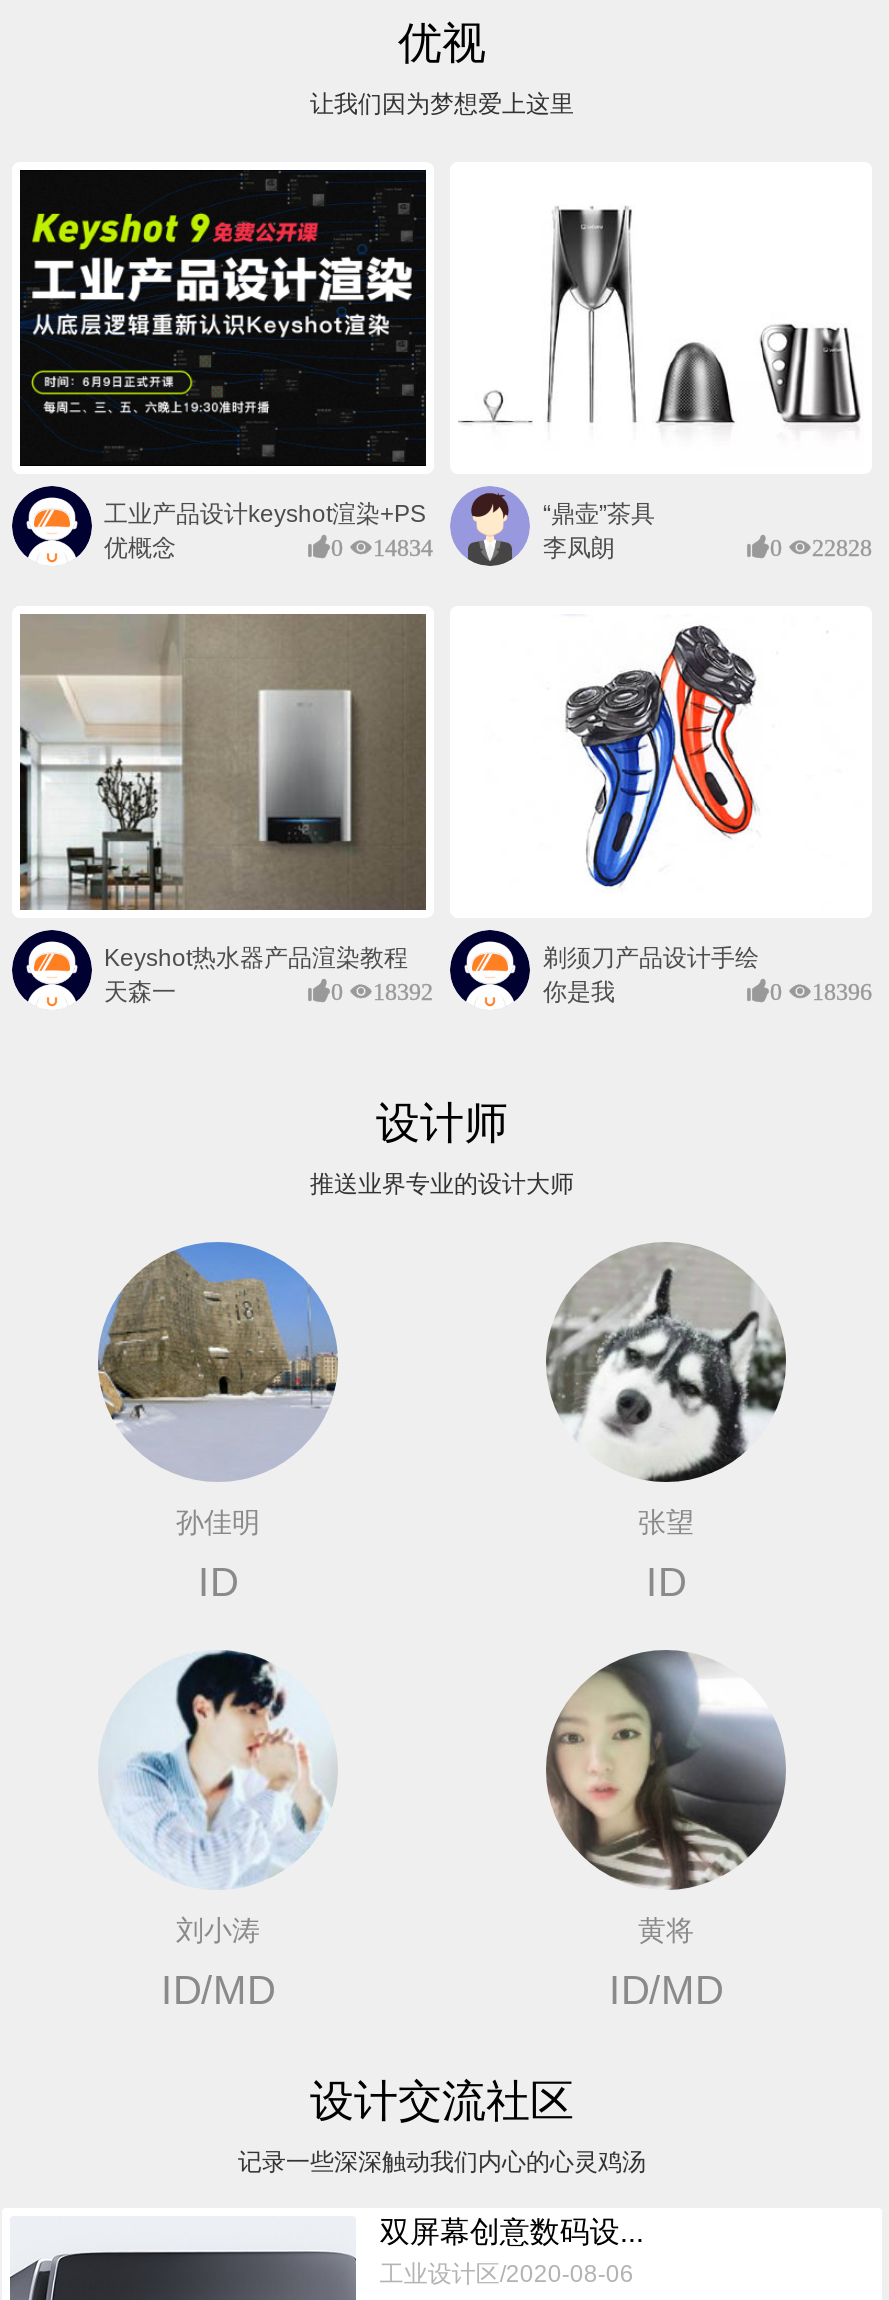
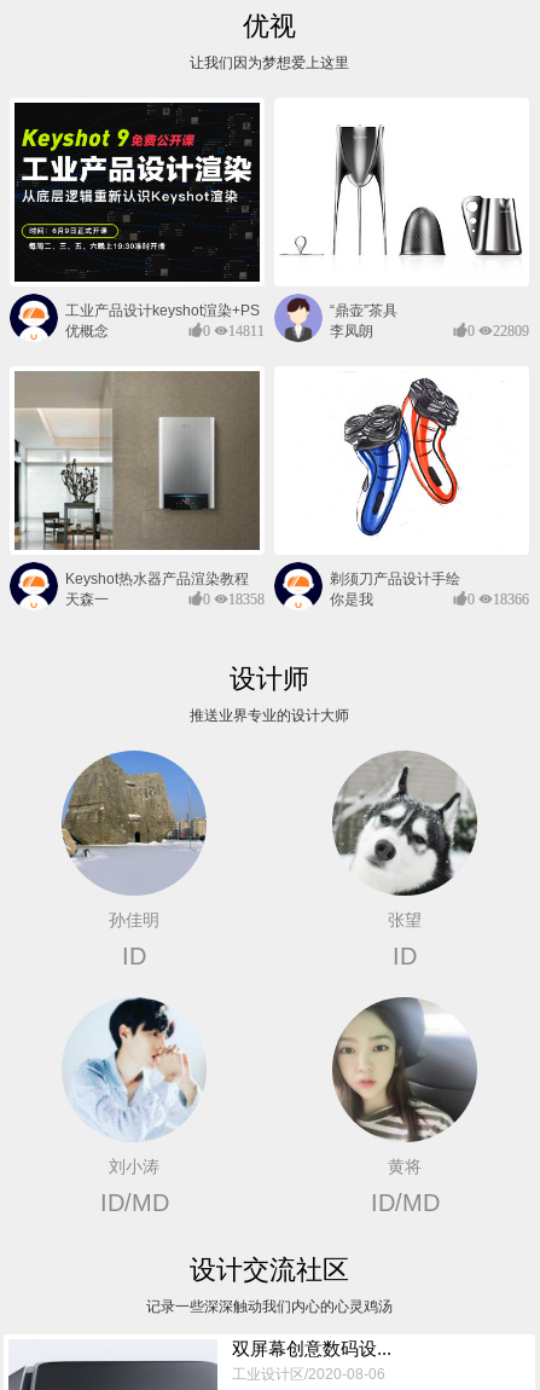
- 0 14834
+ 0 14811

- 0 22828
+ 0 22809

- 0 18392
+ 0 18358

- 0 18396
+ 0 18366
